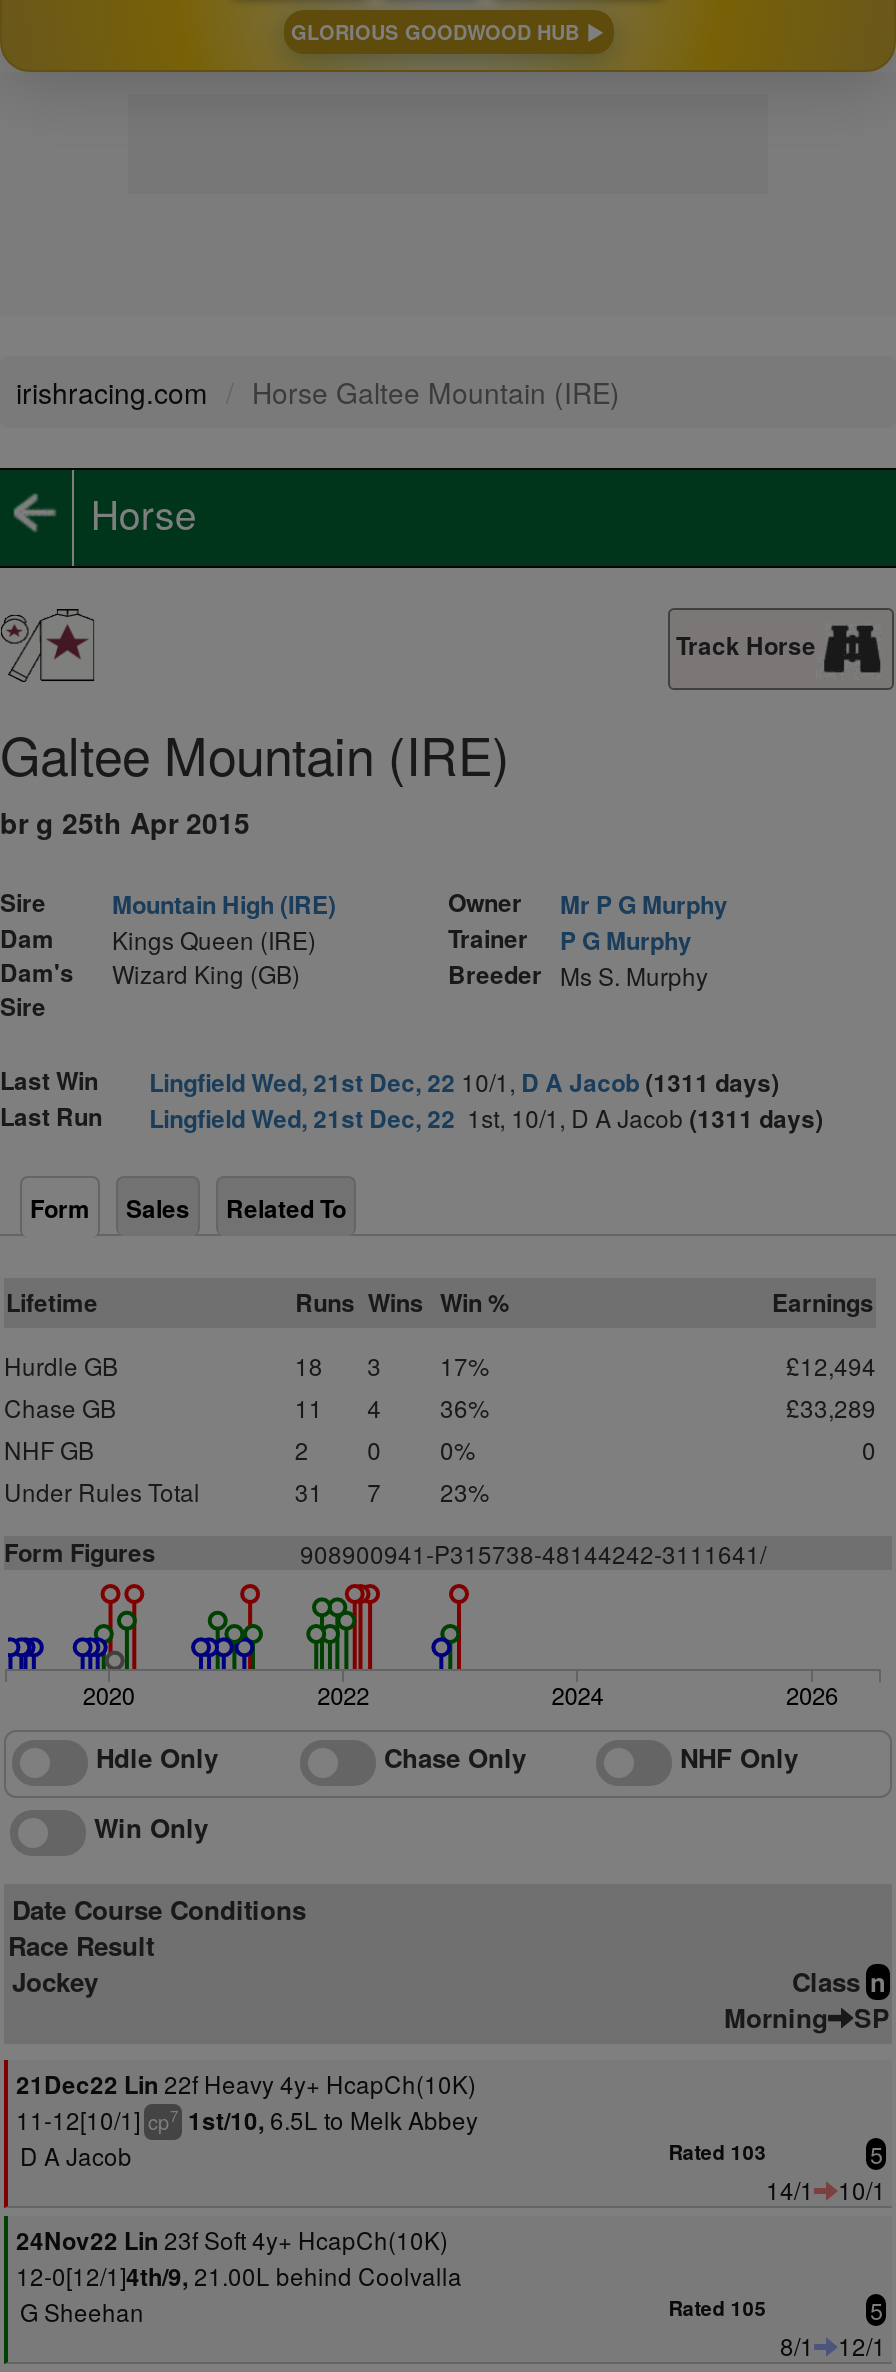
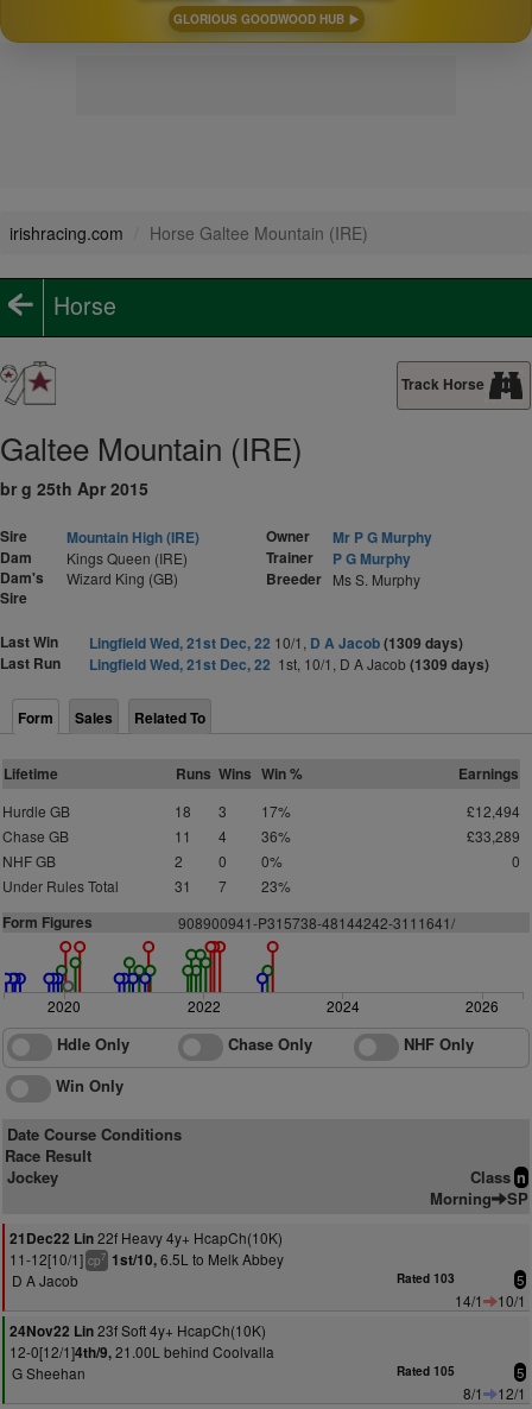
- Lingfield Wed, 21st Dec, 22 10/1, D A Jacob (1311 days)
+ Lingfield Wed, 21st Dec, 22 10/1, D A Jacob (1309 days)

- Lingfield Wed, 21st Dec, 22 1st, 10/1, D A Jacob (1311 days)
+ Lingfield Wed, 21st Dec, 22 1st, 10/1, D A Jacob (1309 days)
